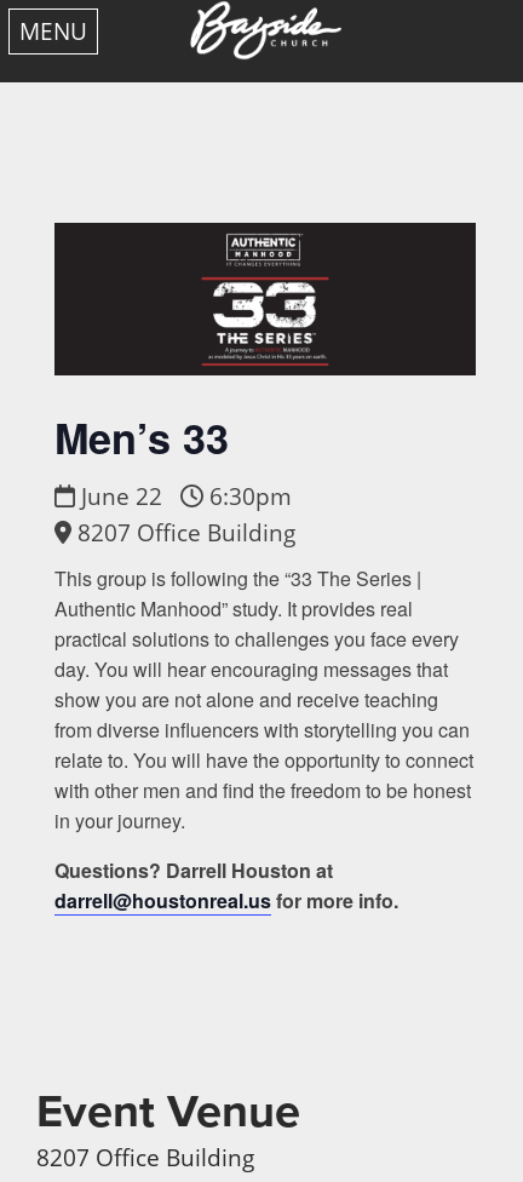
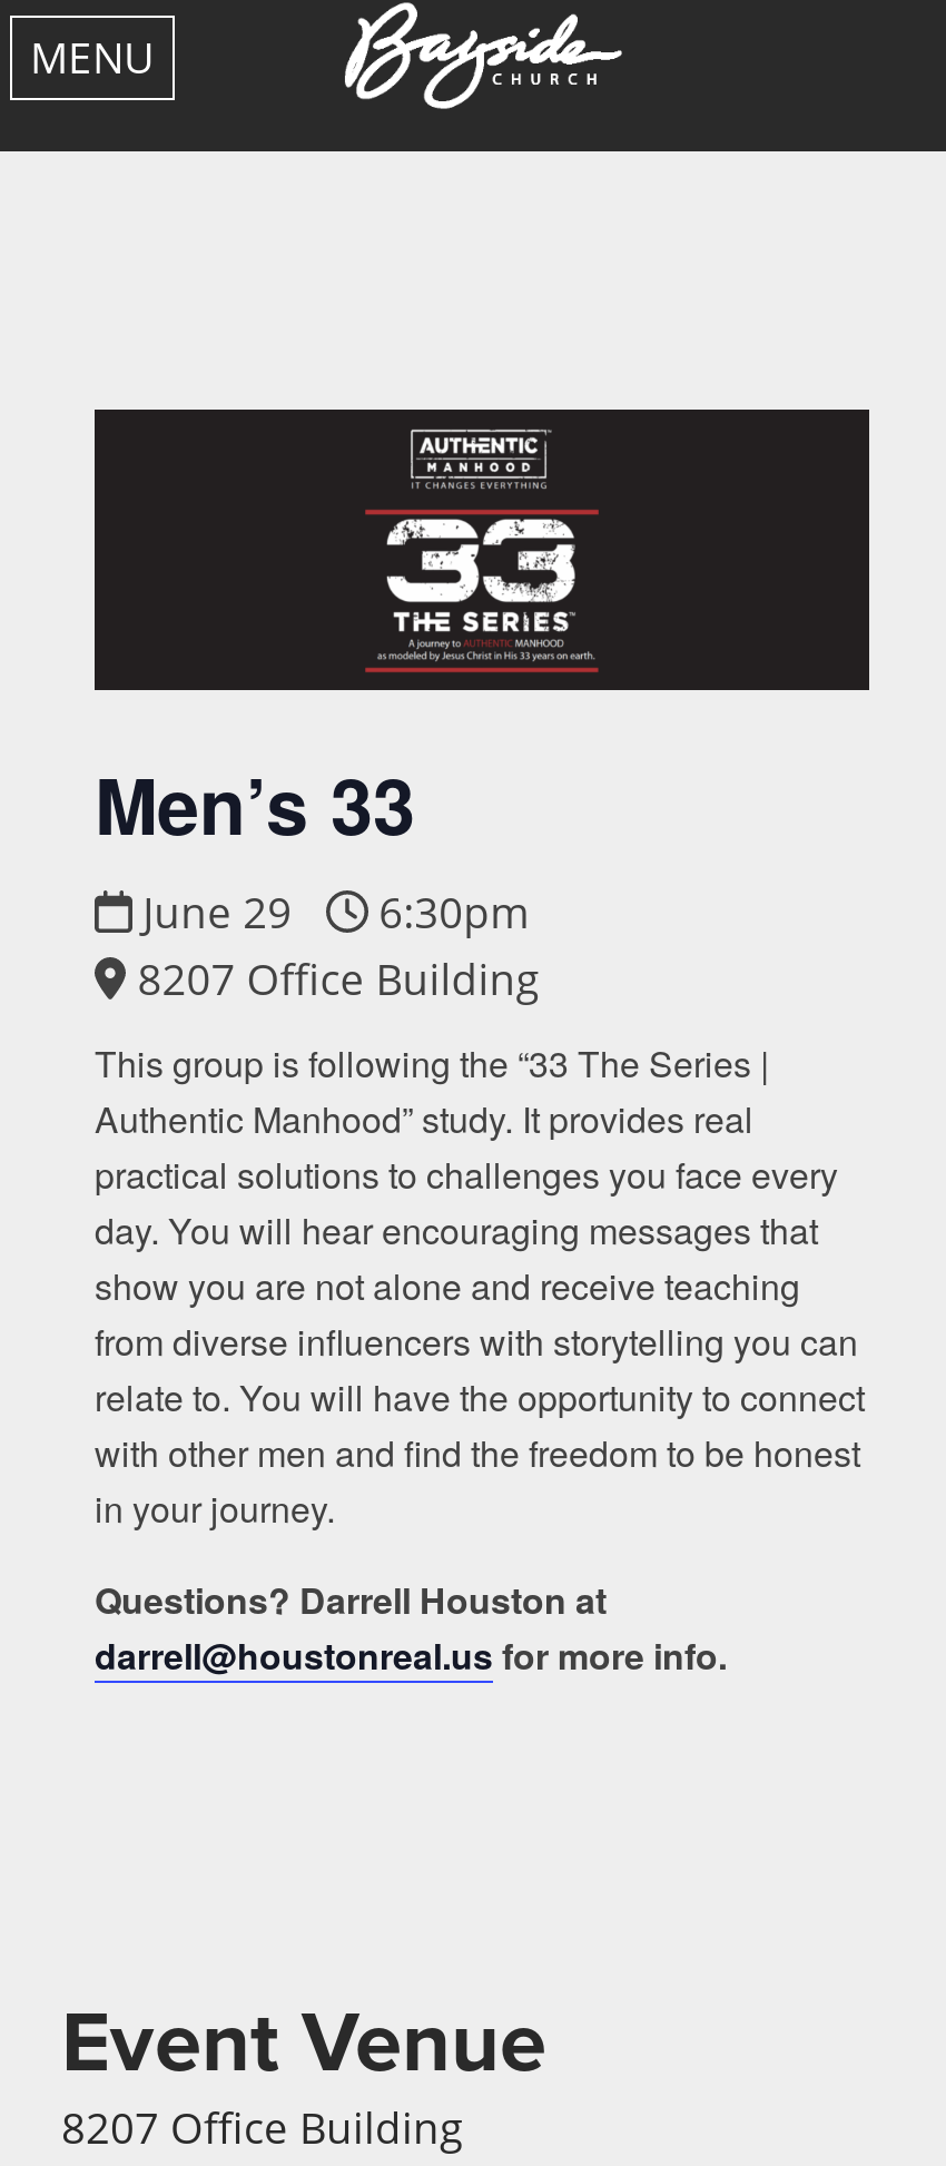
- June 22 6:30pm
+ June 29 6:30pm
